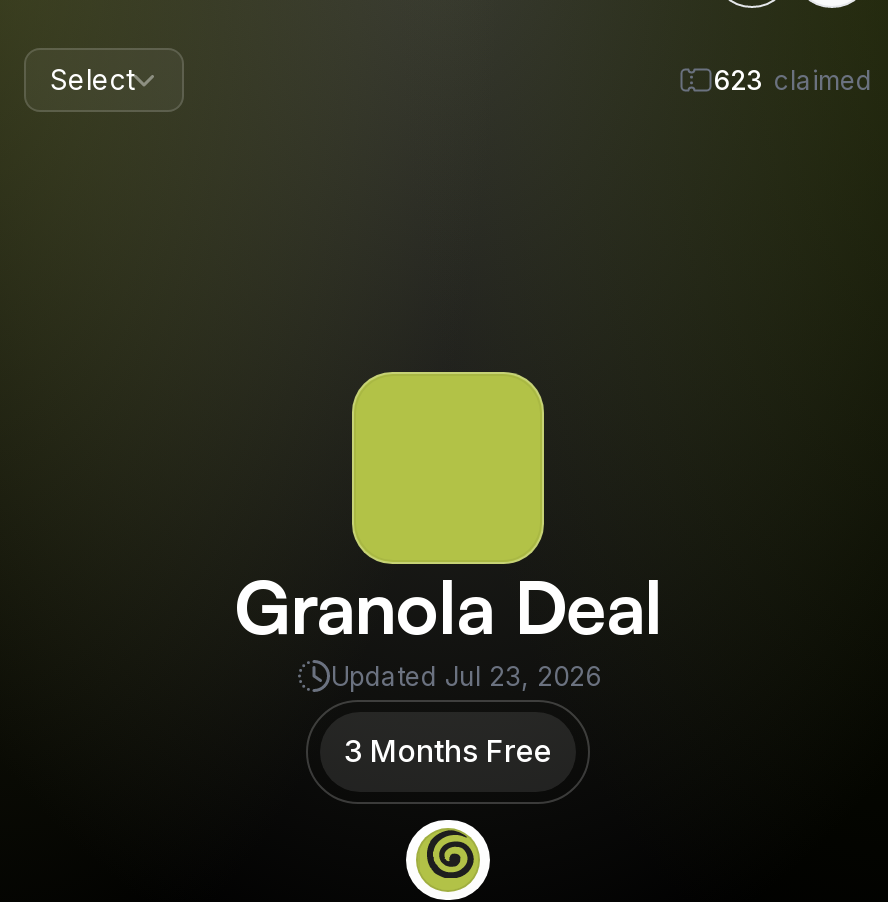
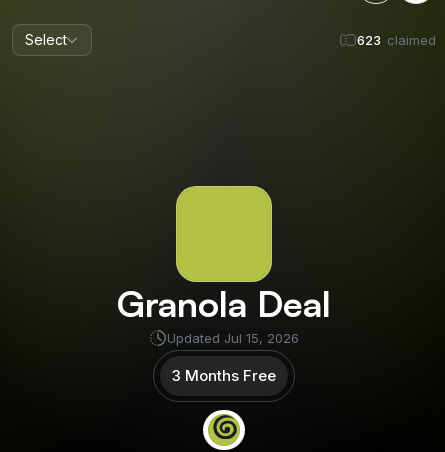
- Updated Jul 23, 2026
+ Updated Jul 15, 2026
